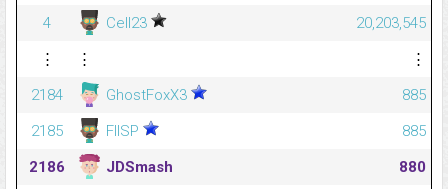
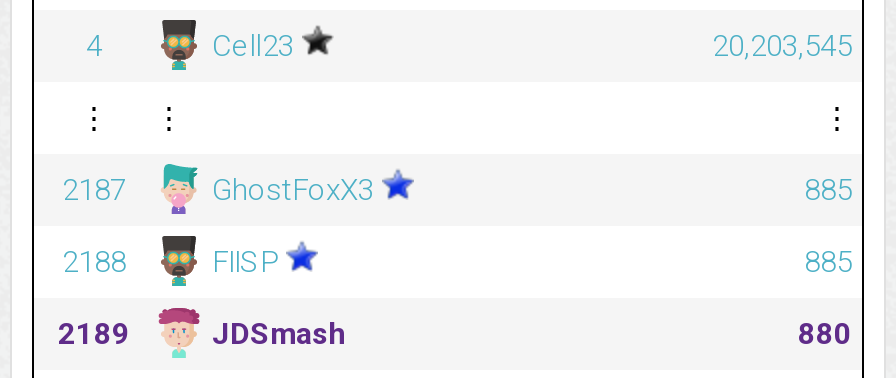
- 2184
+ 2187

- 2185
+ 2188

- 2186
+ 2189
